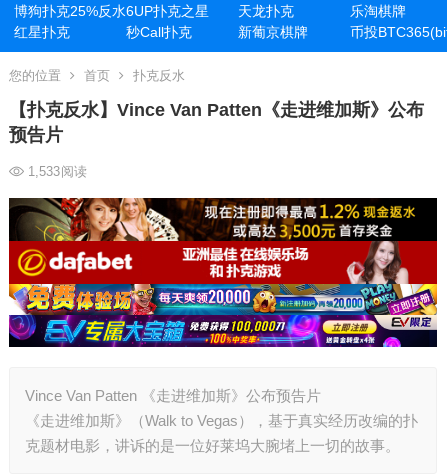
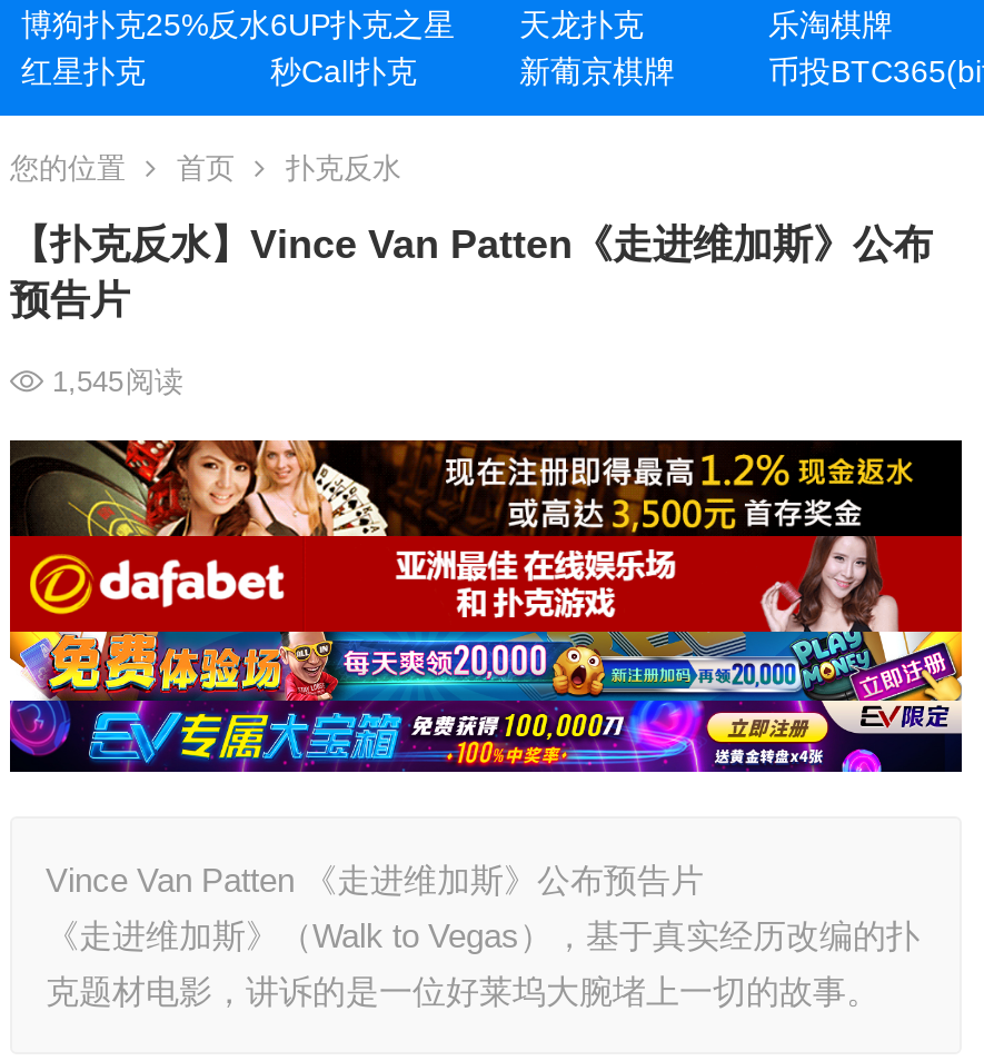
- 1,533阅读
+ 1,545阅读
